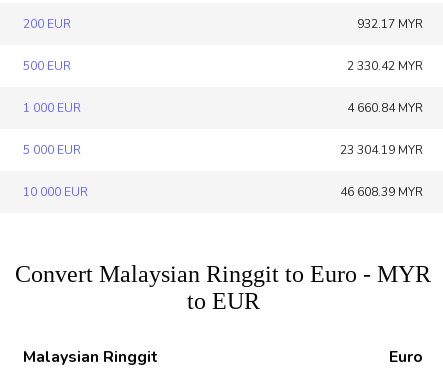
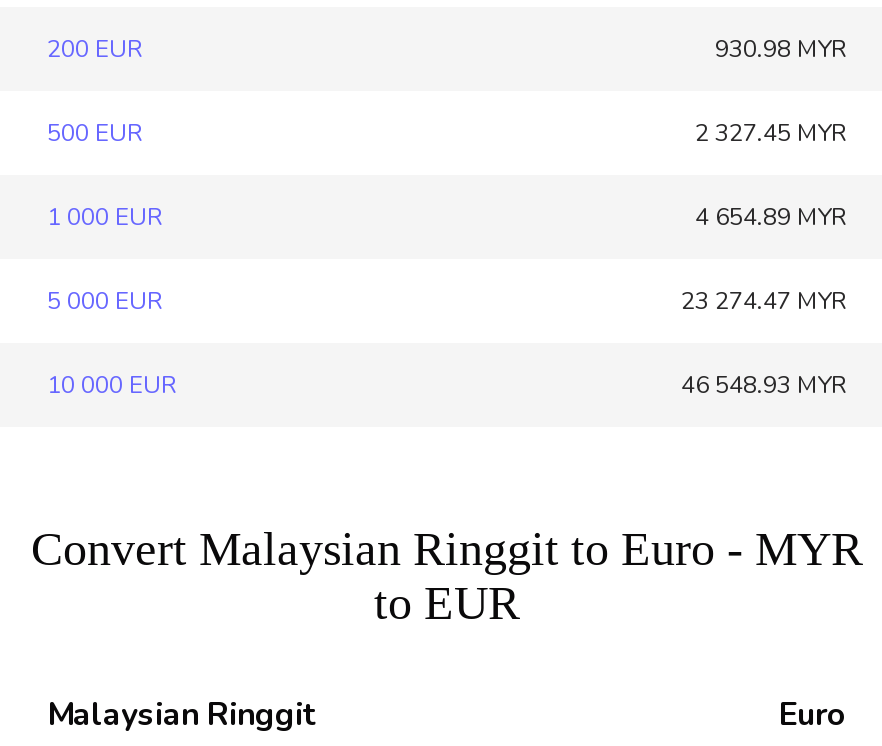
- 932.17 MYR
+ 930.98 MYR

- 2 330.42 MYR
+ 2 327.45 MYR

- 4 660.84 MYR
+ 4 654.89 MYR

- 23 304.19 MYR
+ 23 274.47 MYR

- 46 608.39 MYR
+ 46 548.93 MYR
